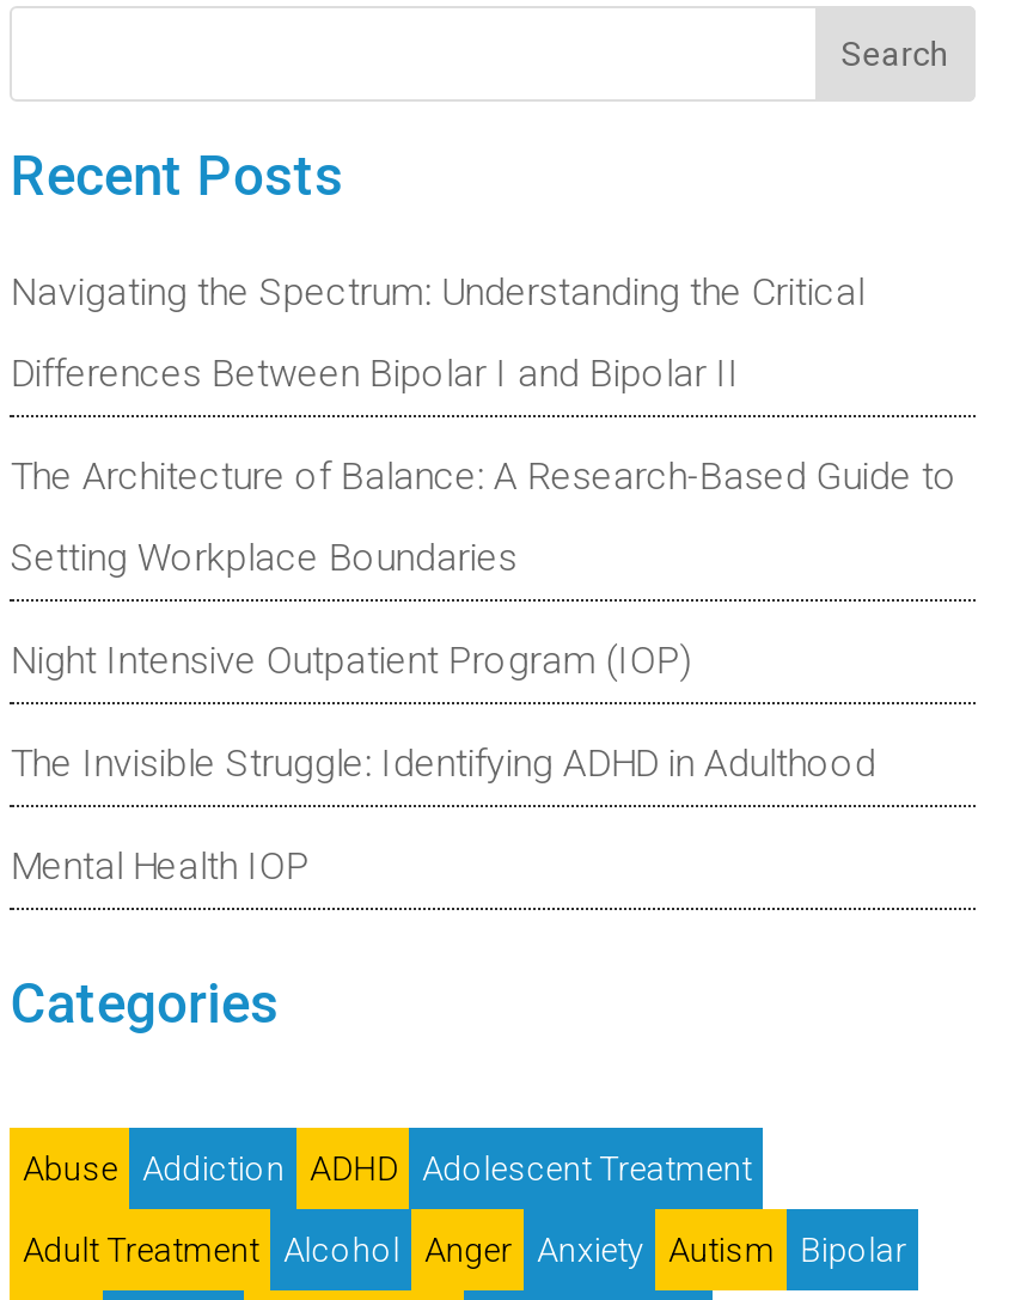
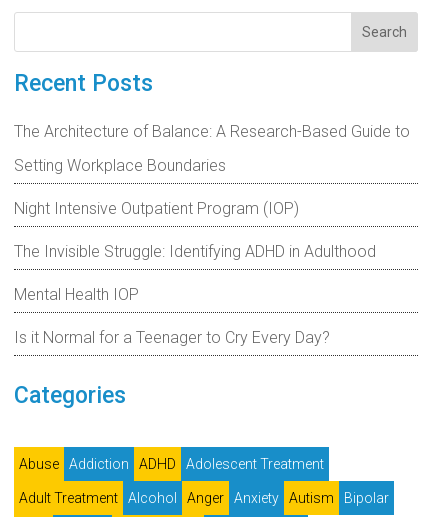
- Navigating the Spectrum: Understanding the Critical
- Differences Between Bipolar I and Bipolar II

moved up: The Architecture of Balance: A Research-Based Guide to | Setting Workplace Boundaries | Night Intensive Outpatient Program (IOP) | The Invisible Struggle: Identifying ADHD in Adulthood | Mental Health IOP

+ Is it Normal for a Teenager to Cry Every Day?
